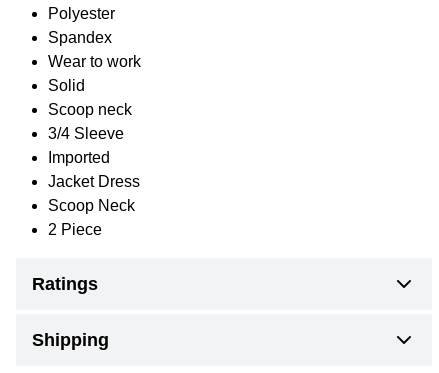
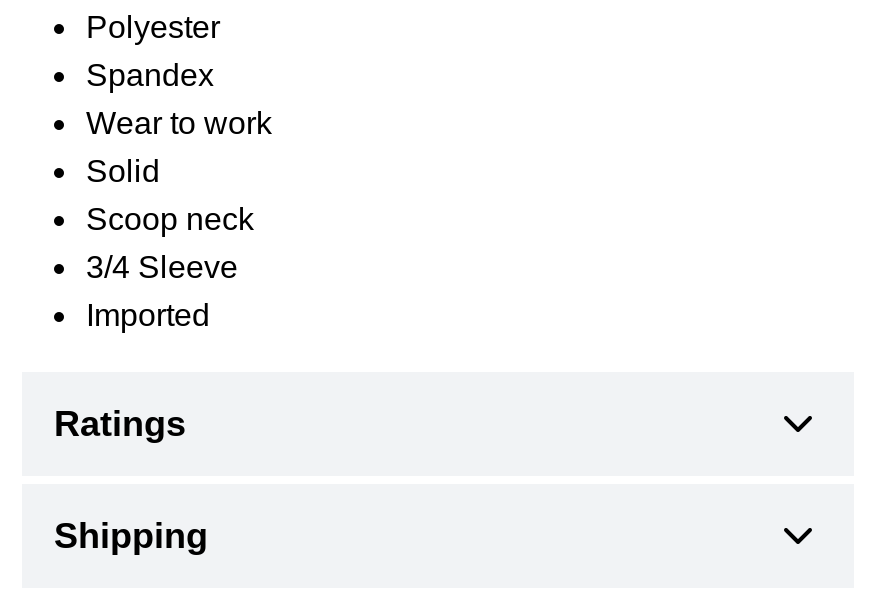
- Jacket Dress
- Scoop Neck
- 2 Piece
